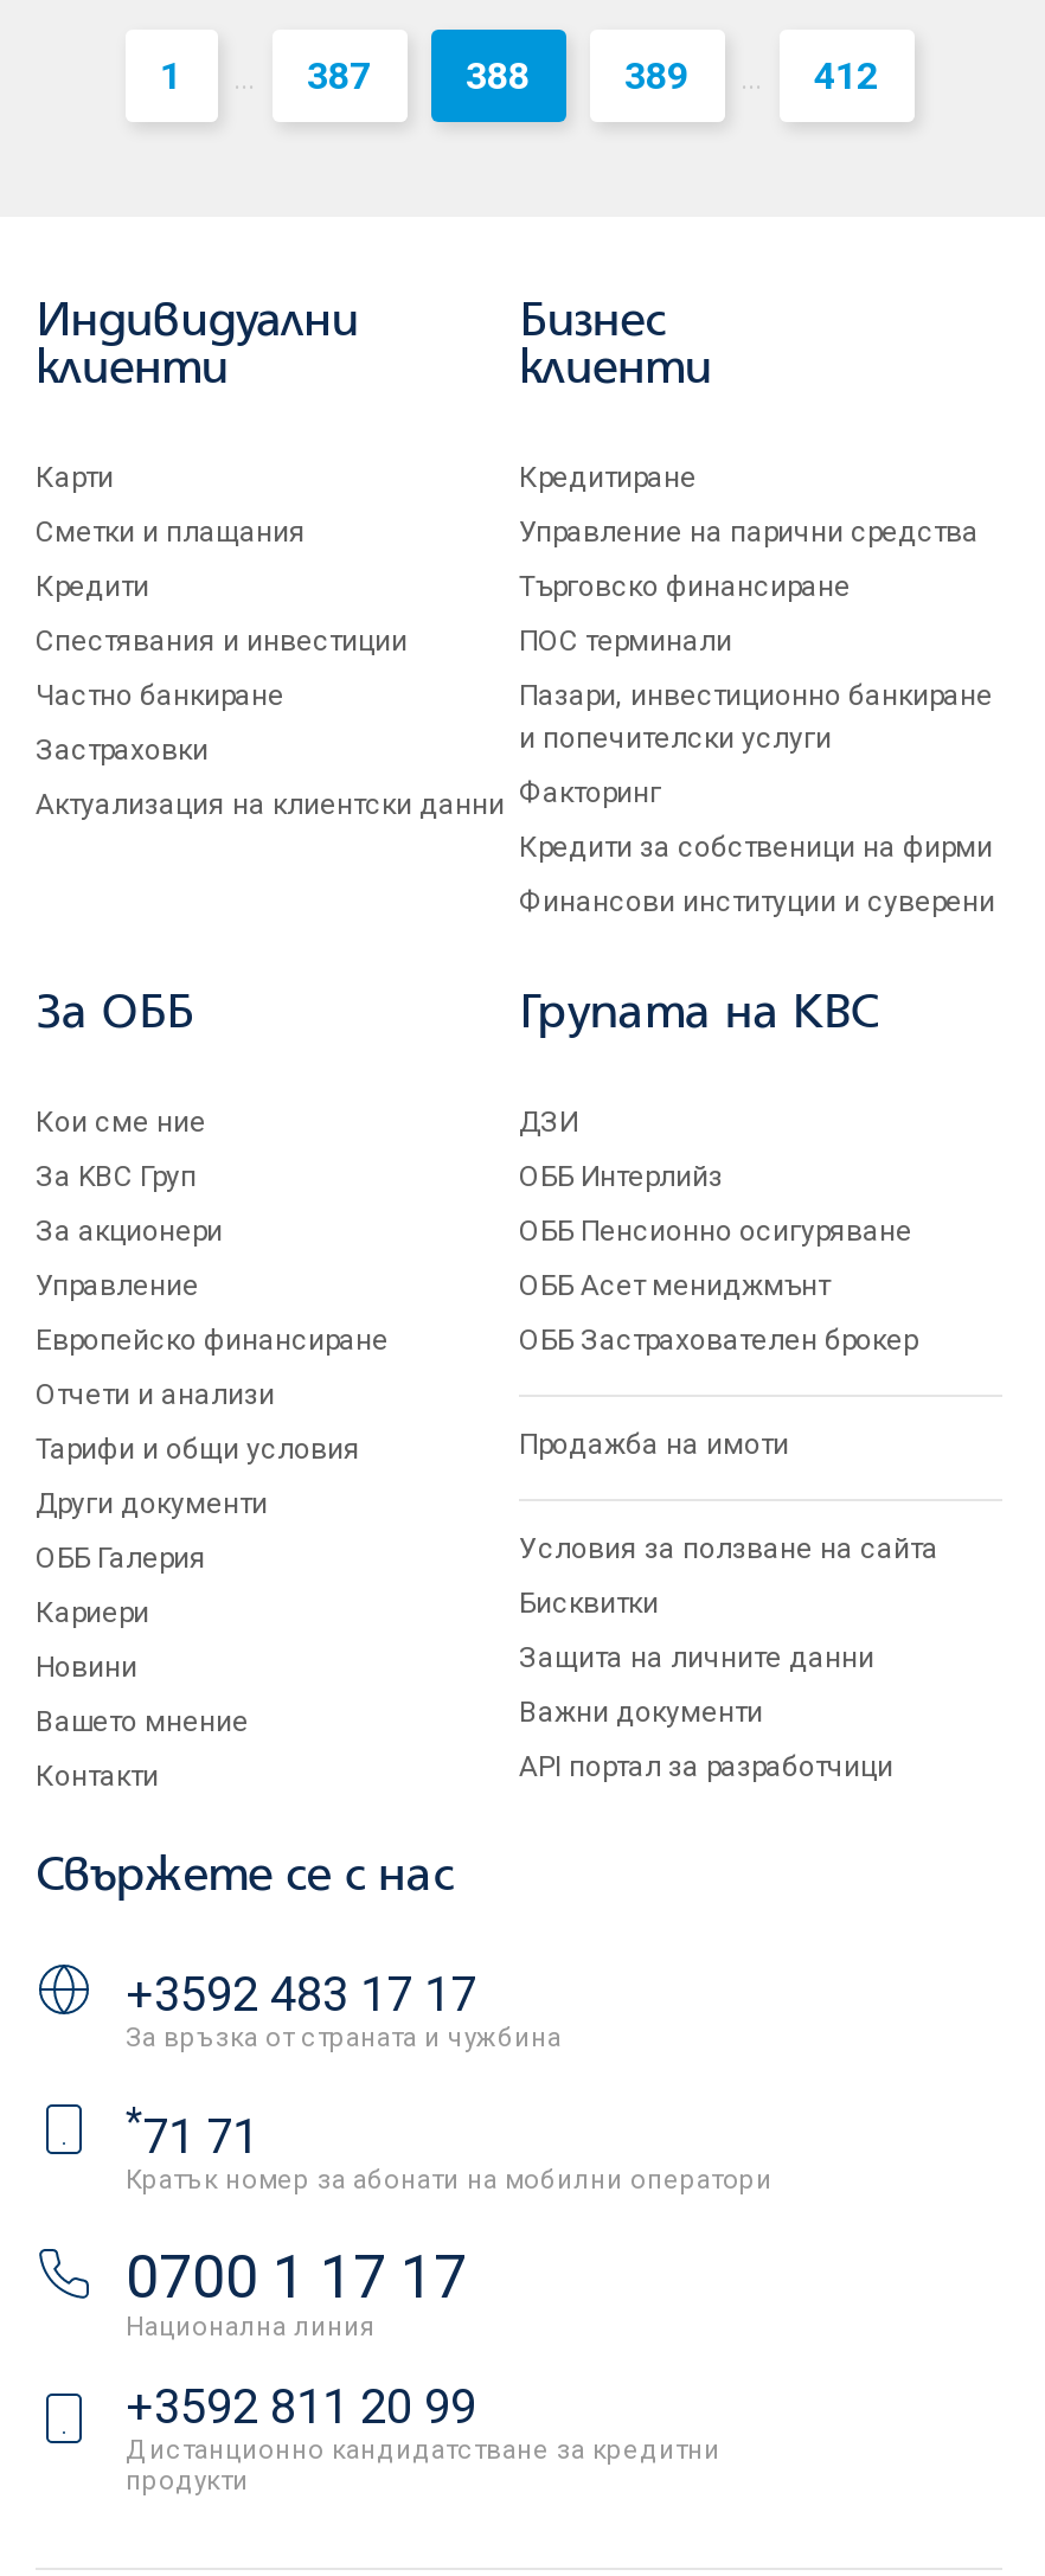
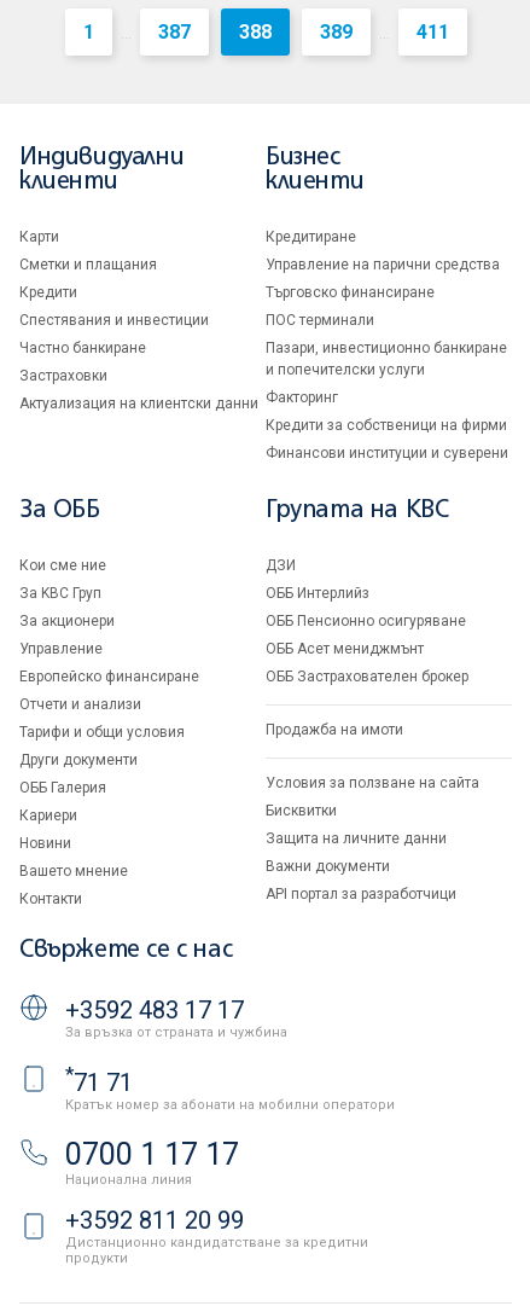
- 412
+ 411
